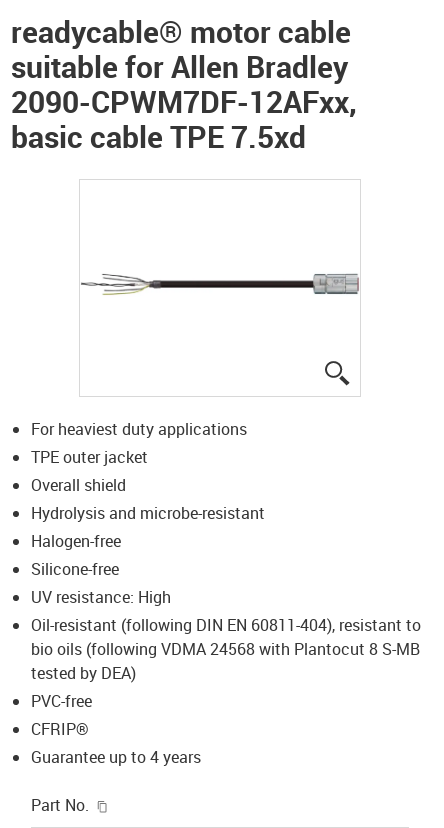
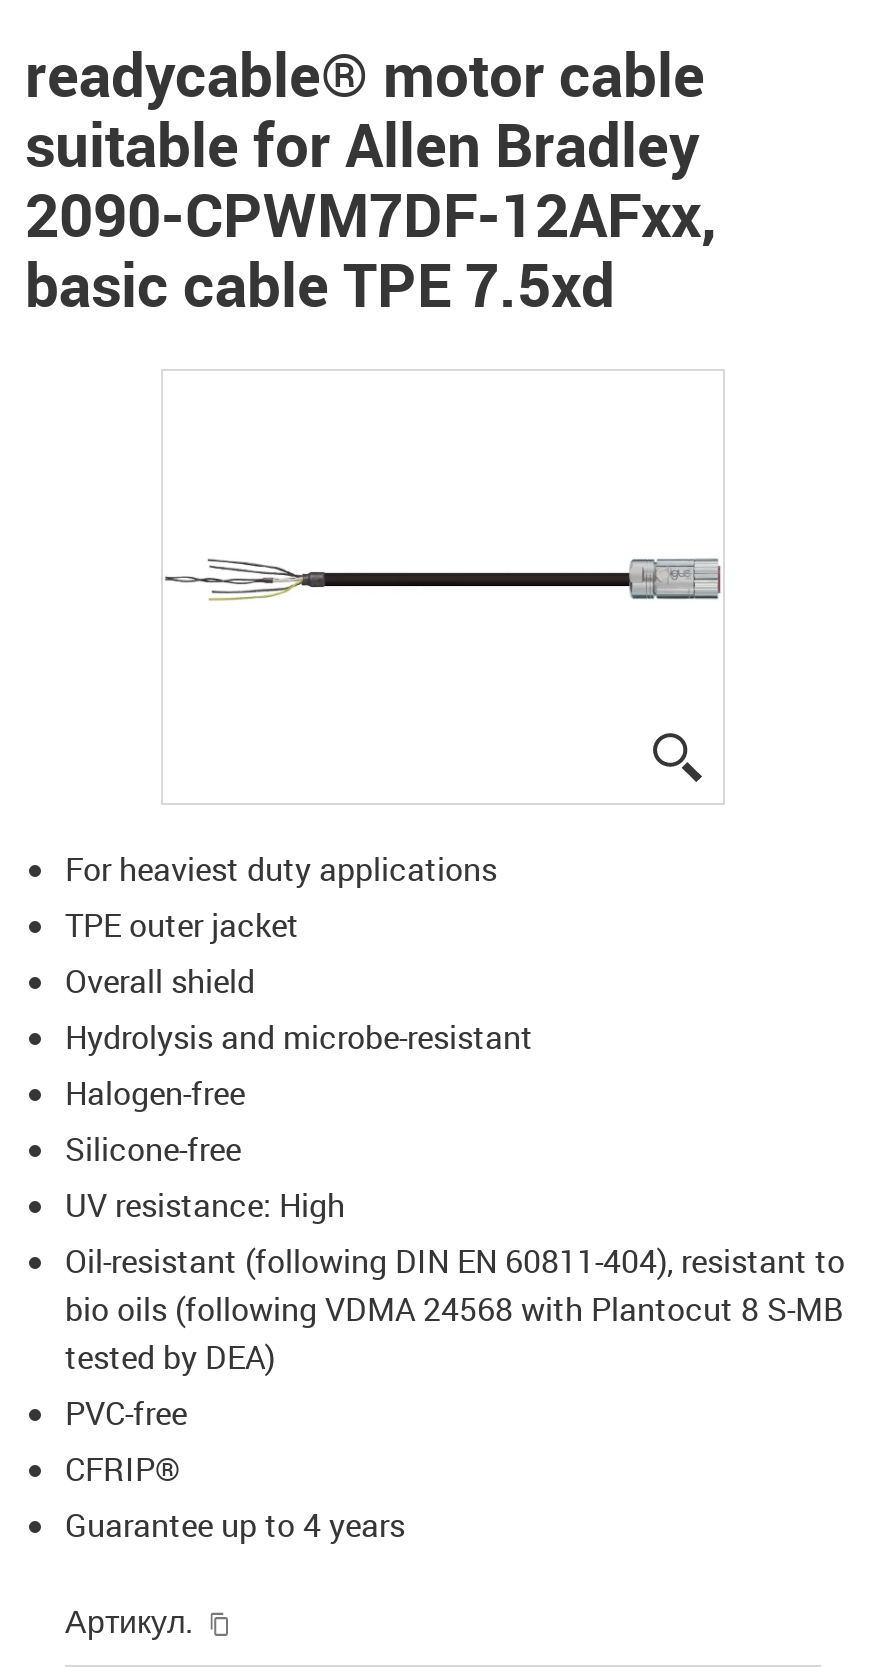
- Part No.
+ Артикул.
